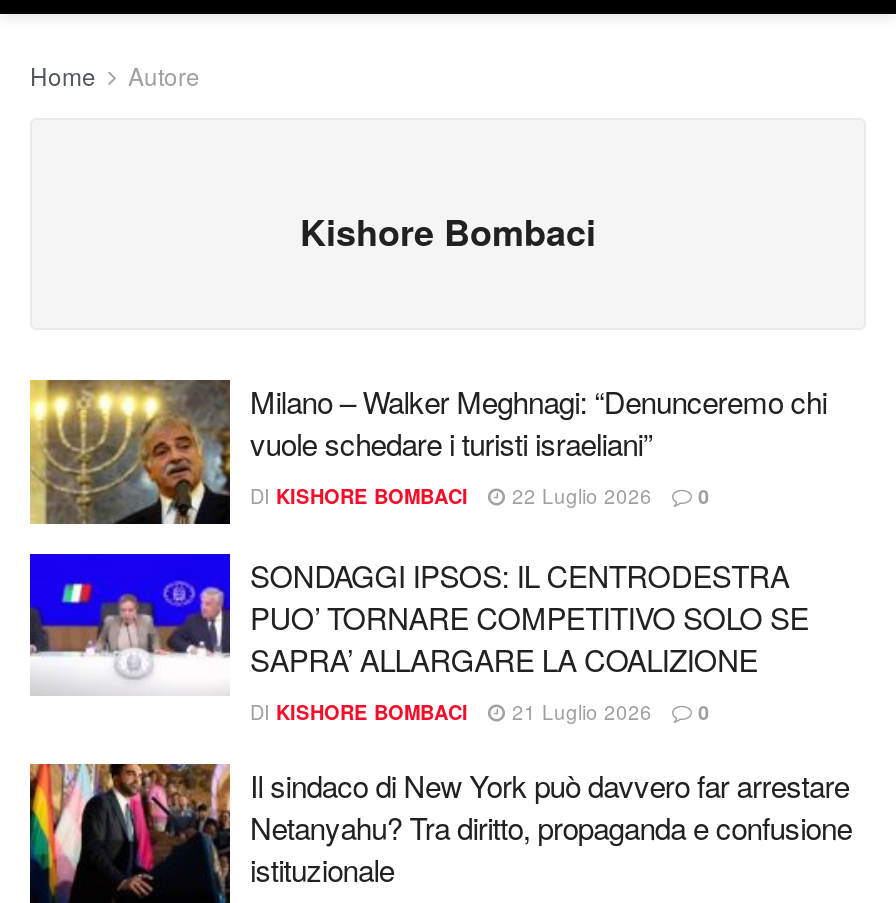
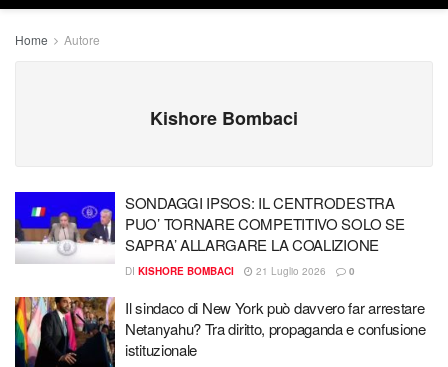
- [image]
- Milano – Walker Meghnagi: “Denunceremo chi
- vuole schedare i turisti israeliani”
- DI KISHORE BOMBACI
- 22 Luglio 2026
- 0
